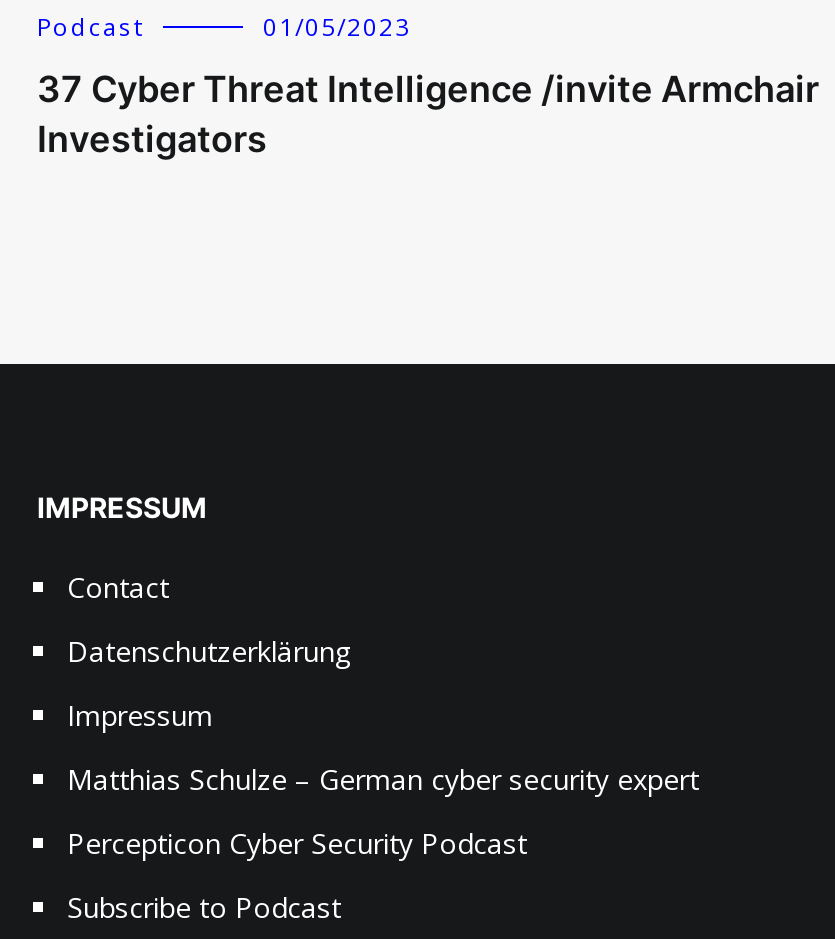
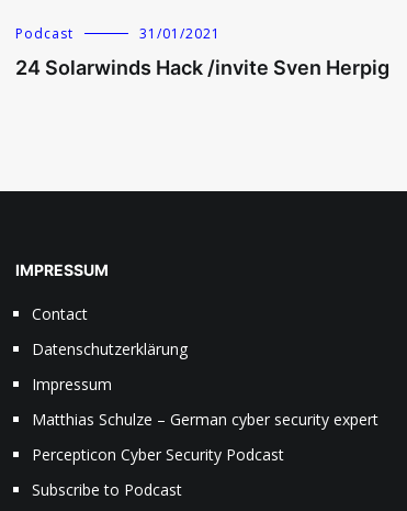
- 01/05/2023
+ 31/01/2021

- 37 Cyber Threat Intelligence /invite Armchair
- Investigators
+ 24 Solarwinds Hack /invite Sven Herpig
